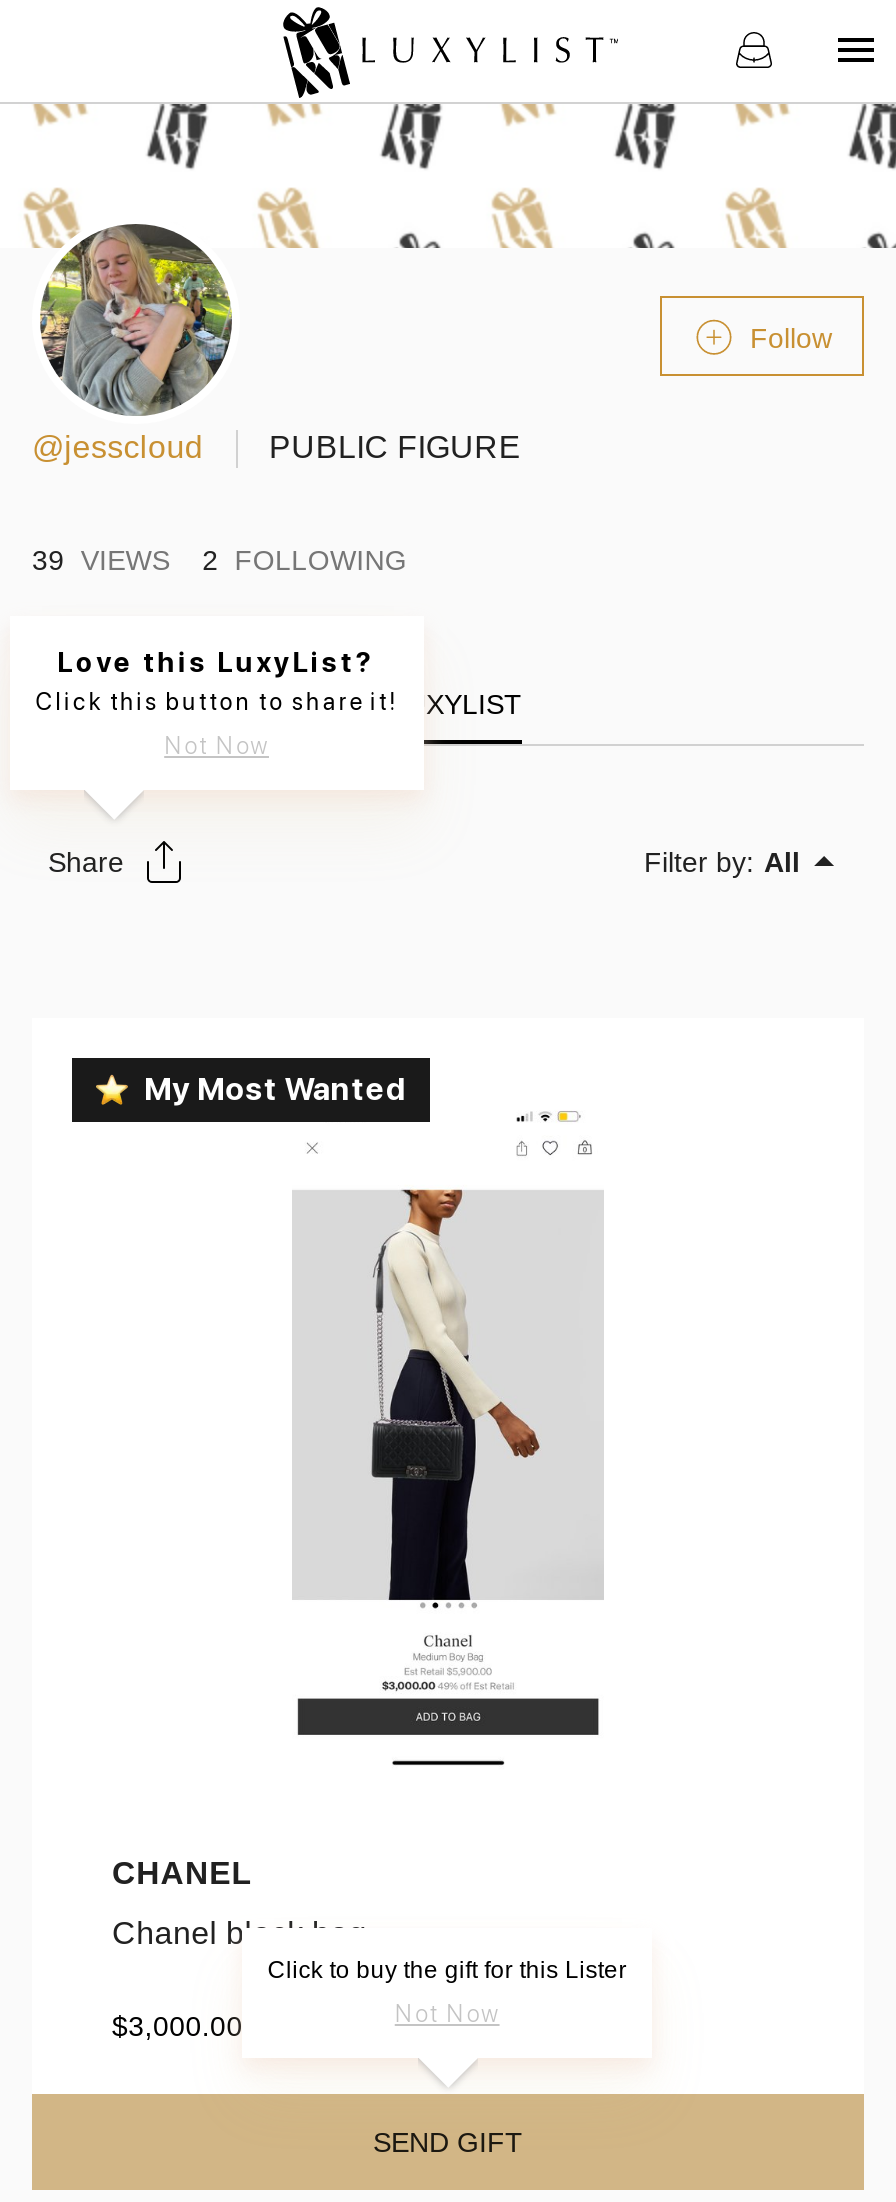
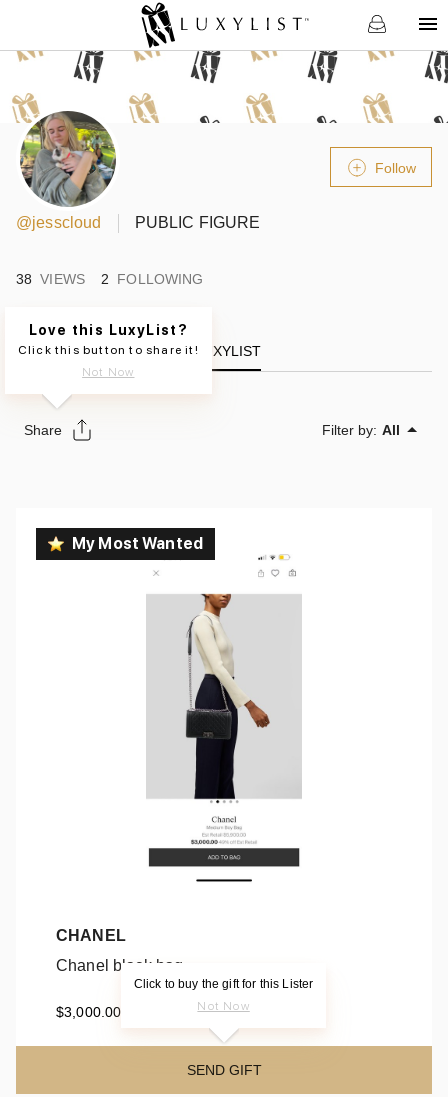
- 39 VIEWS 2 FOLLOWING
+ 38 VIEWS 2 FOLLOWING
